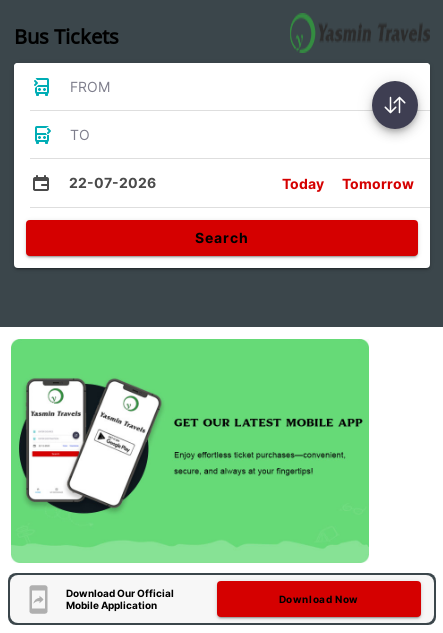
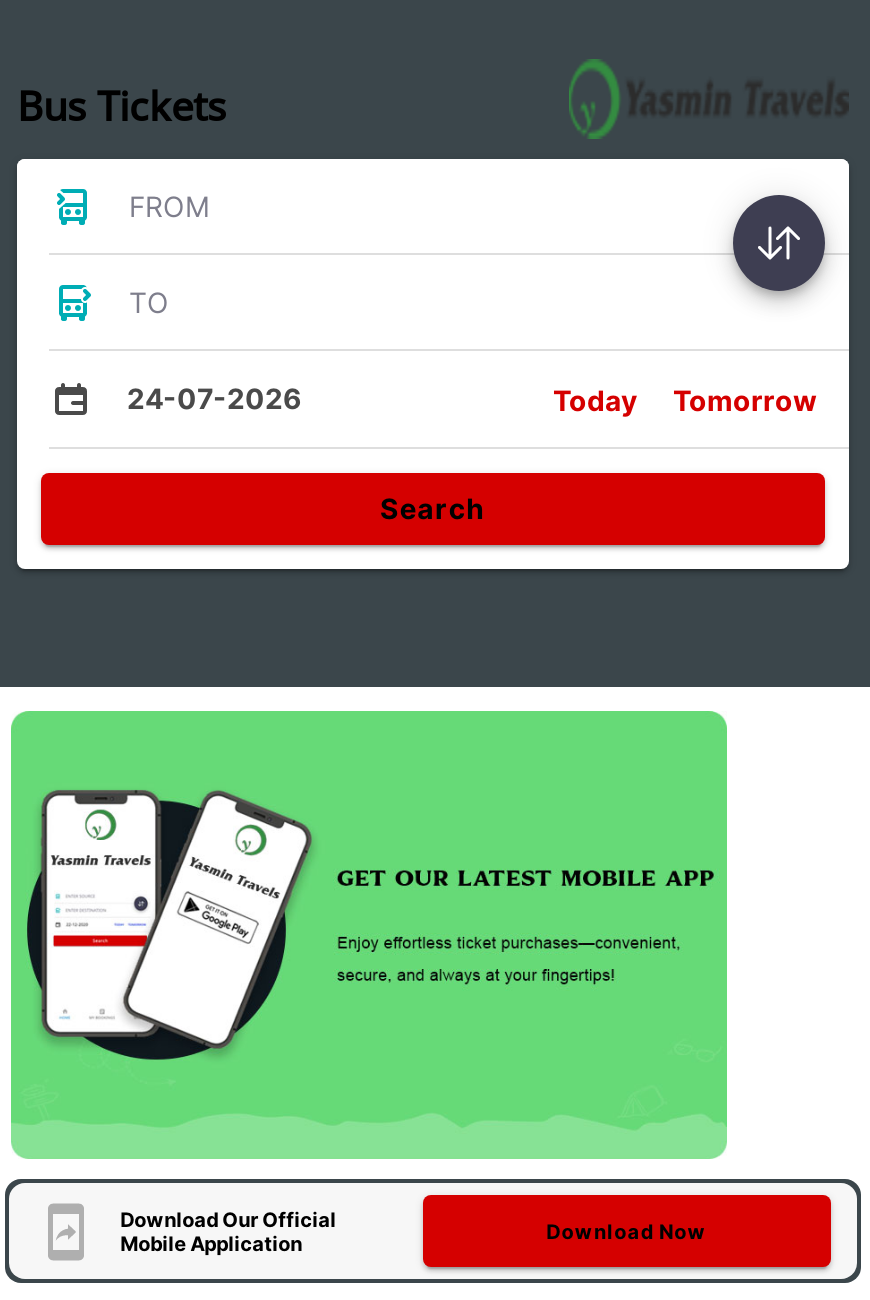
- 22-07-2026
+ 24-07-2026
